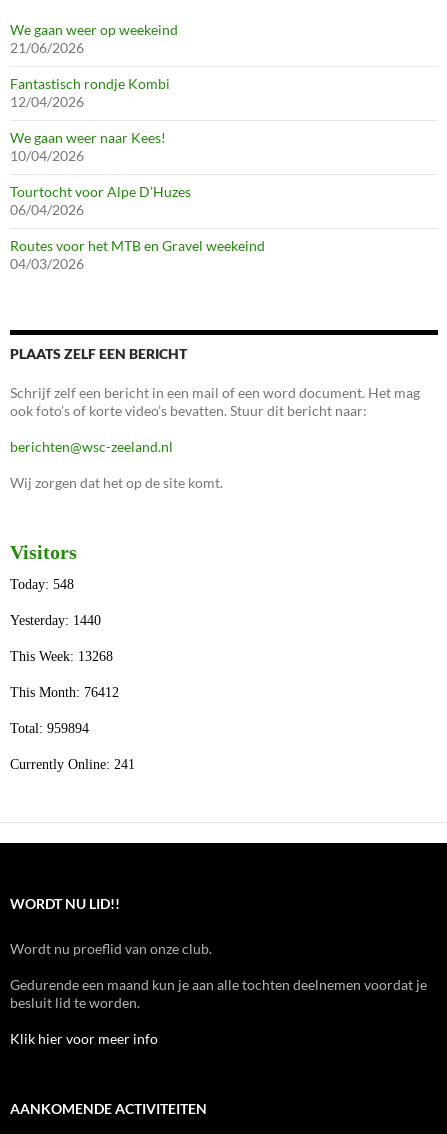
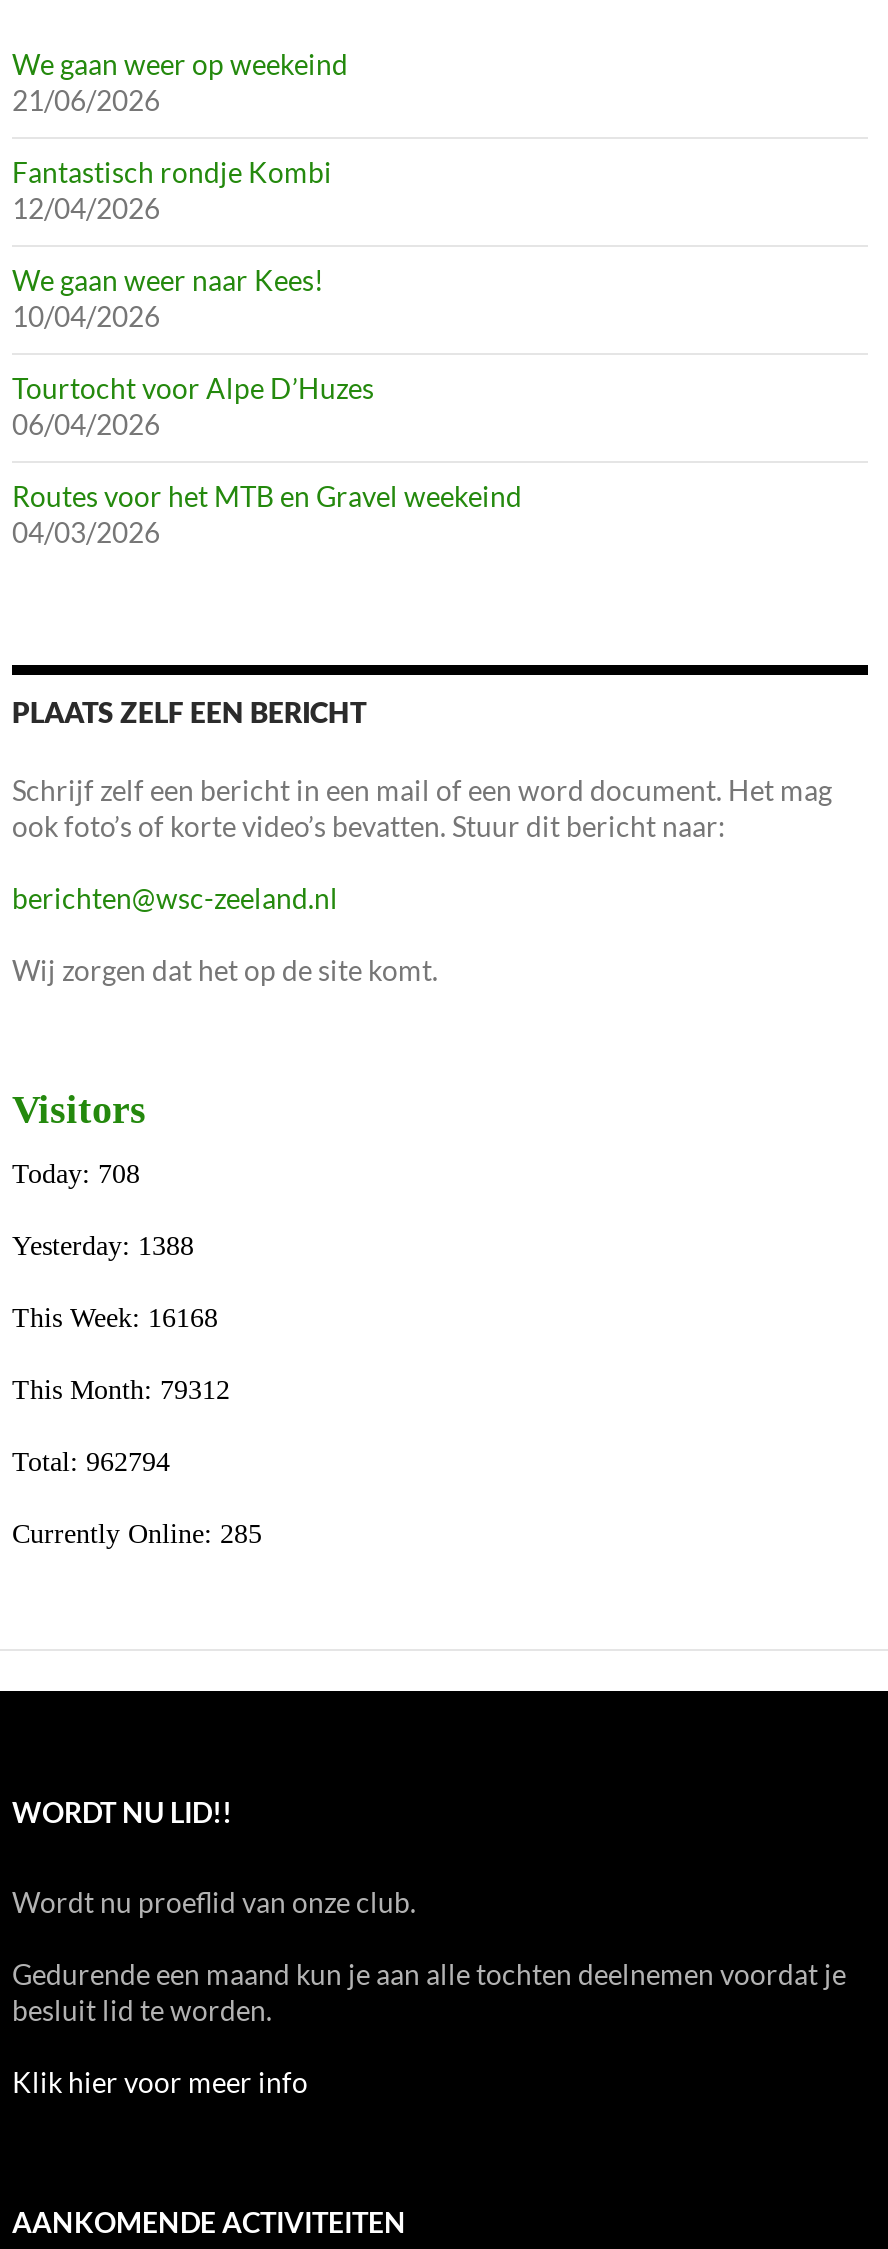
- Today: 548
+ Today: 708

- Yesterday: 1440
+ Yesterday: 1388

- This Week: 13268
+ This Week: 16168

- This Month: 76412
+ This Month: 79312

- Total: 959894
+ Total: 962794

- Currently Online: 241
+ Currently Online: 285
